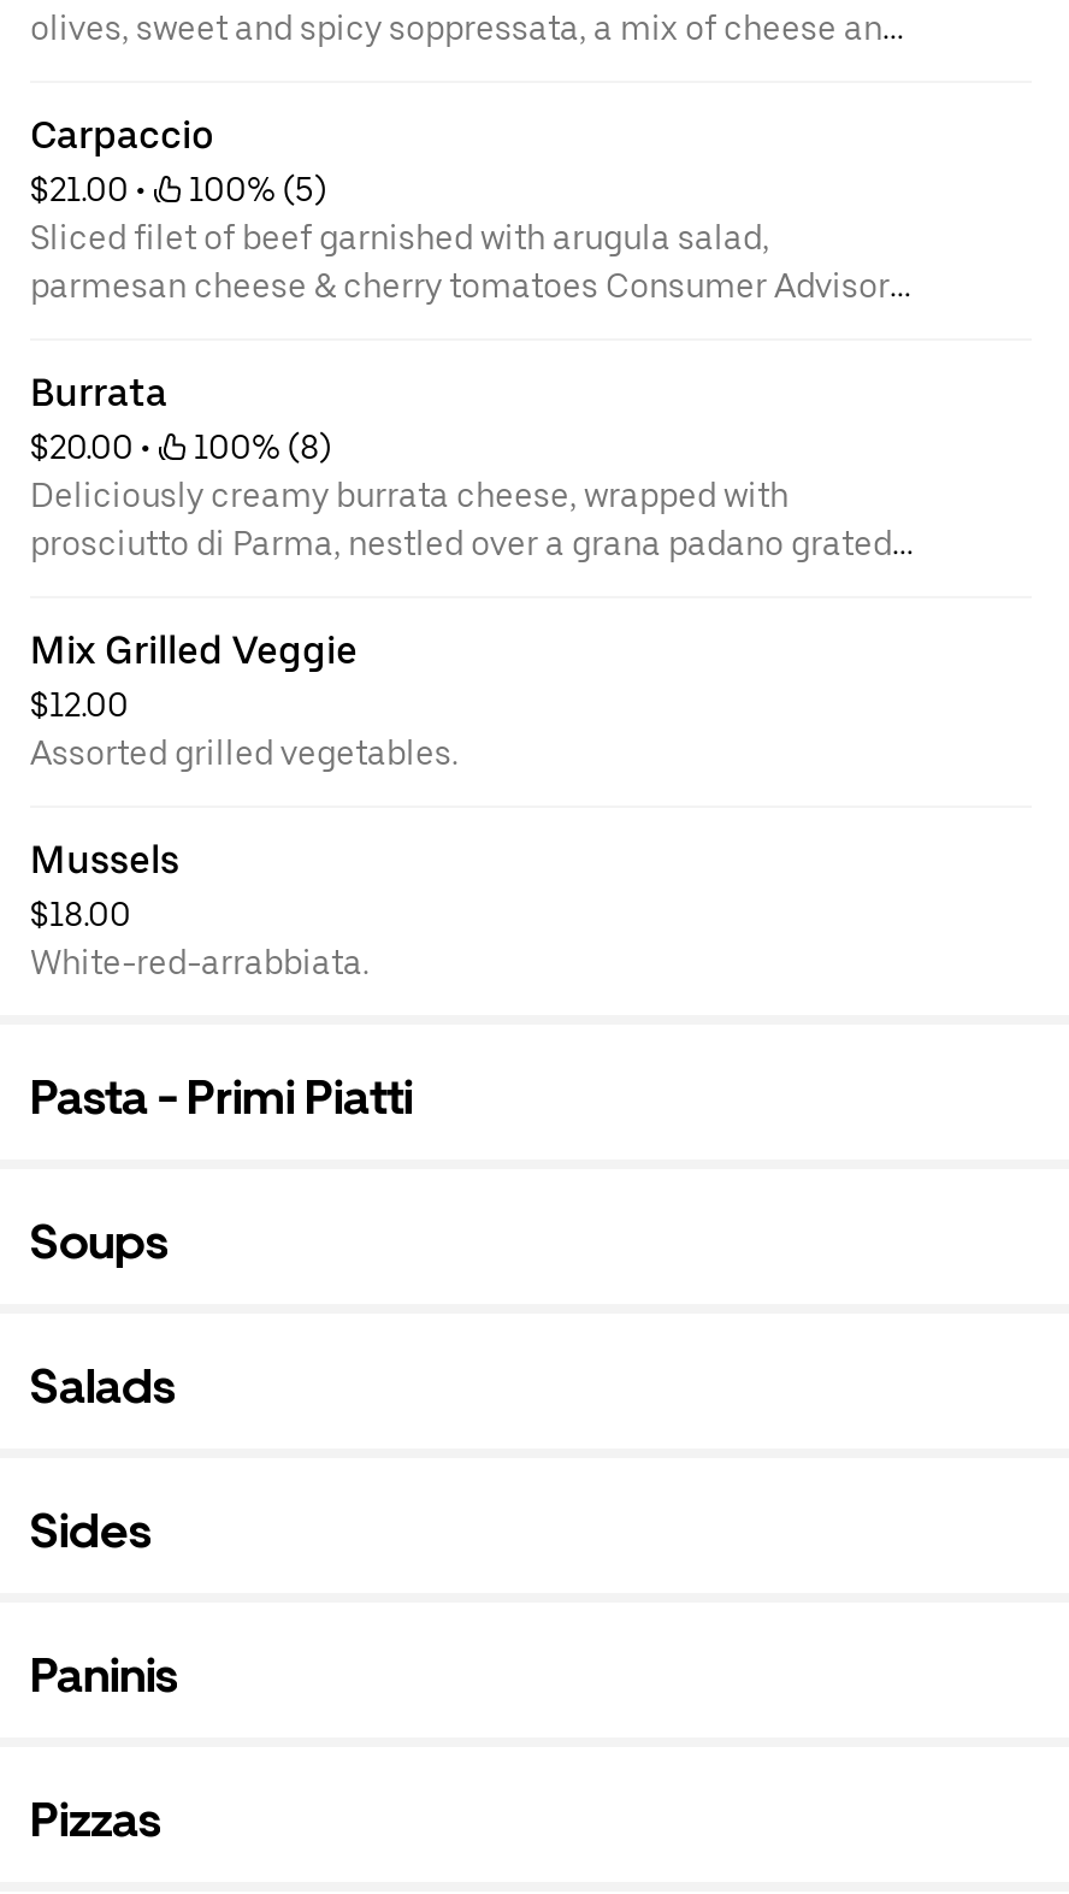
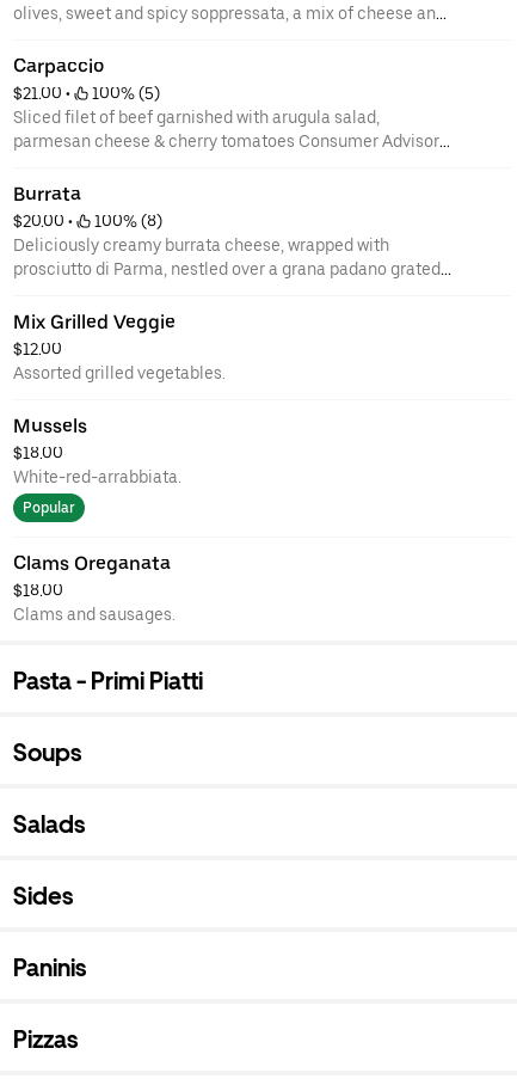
+ Popular
+ Clams Oreganata
+ $18.00
+ Clams and sausages.
